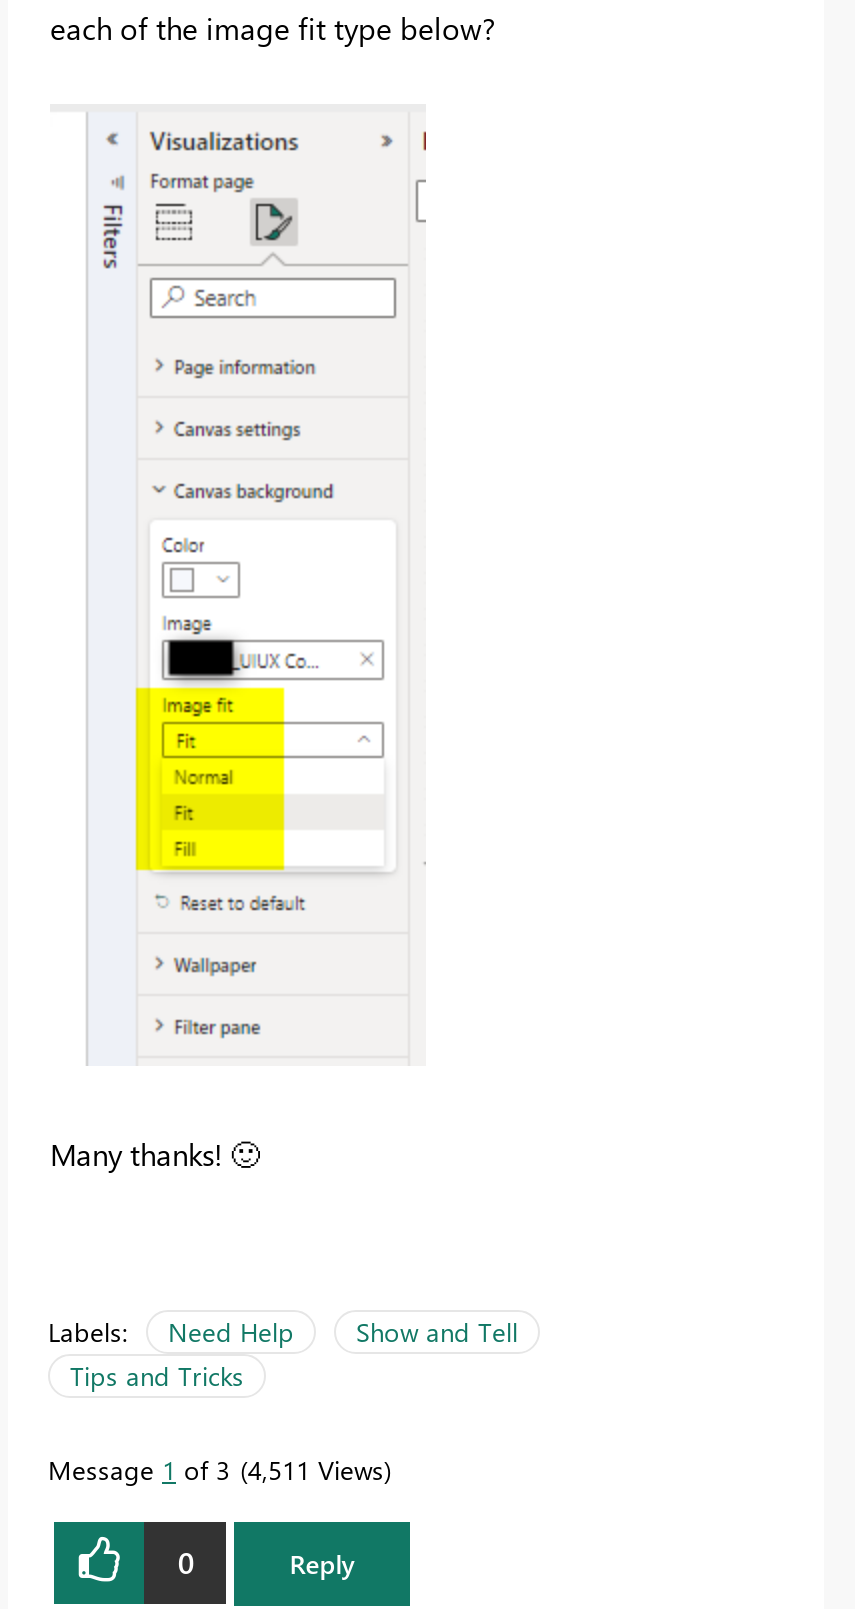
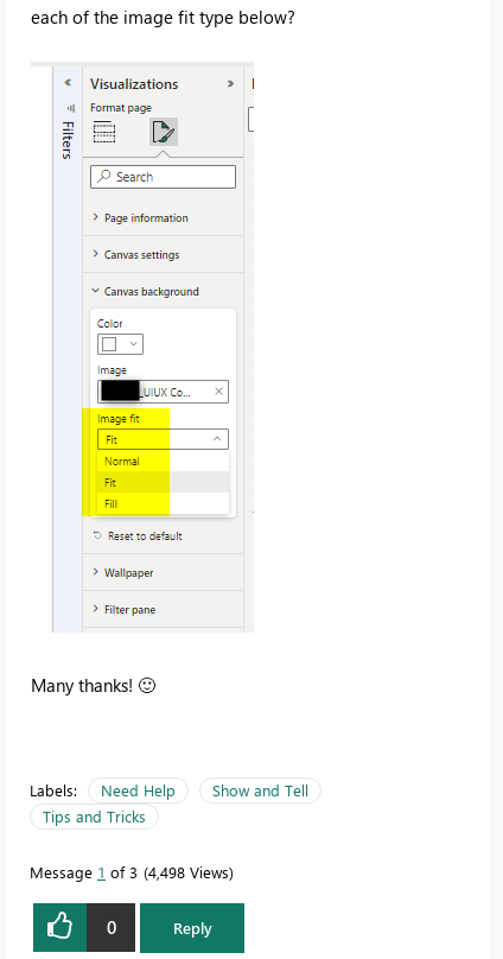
- Message 1 of 3 4,511 Views
+ Message 1 of 3 4,498 Views
